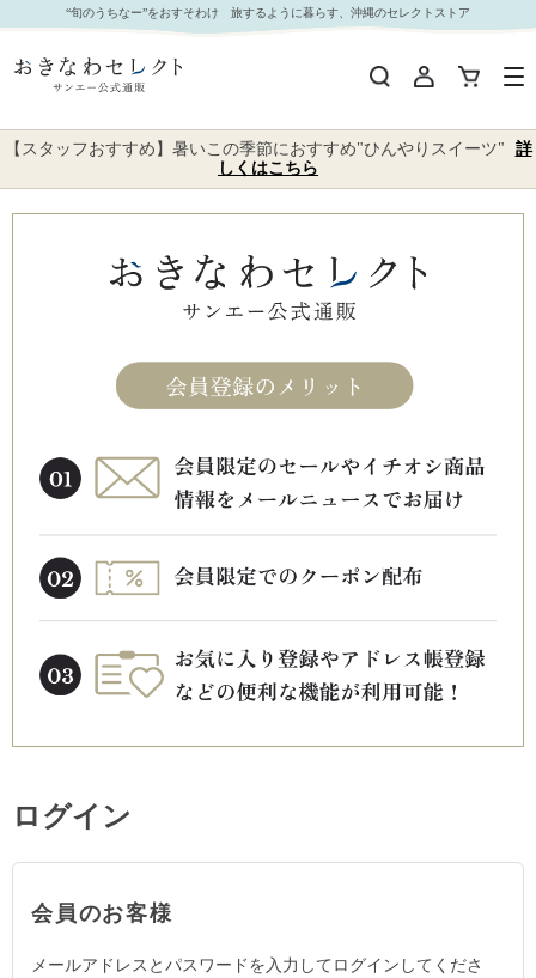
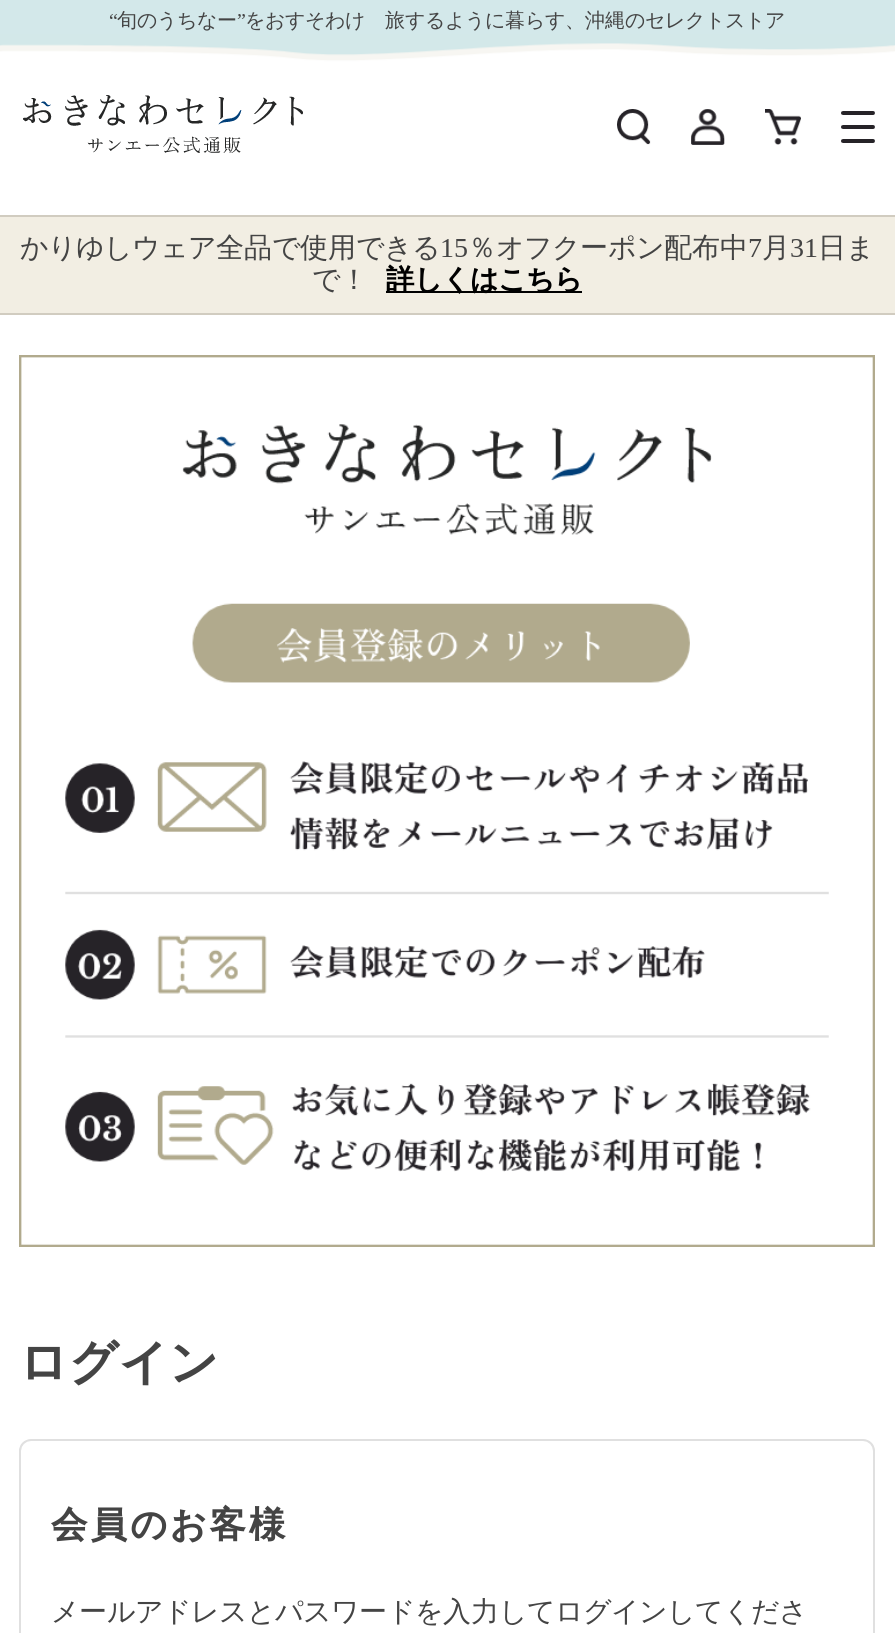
- 【スタッフおすすめ】暑いこの季節におすすめ"ひんやりスイーツ" 詳
- しくはこちら
+ かりゆしウェア全品で使用できる15％オフクーポン配布中7月31日ま
+ で！ 詳しくはこちら
